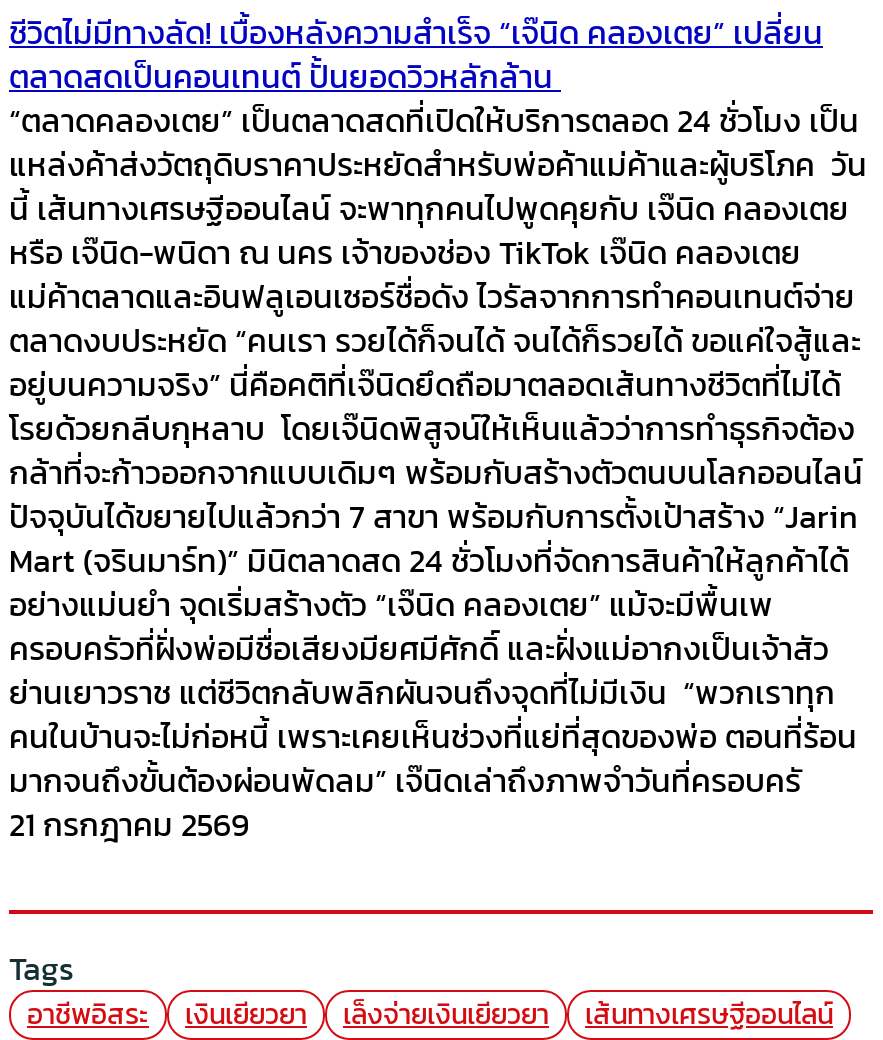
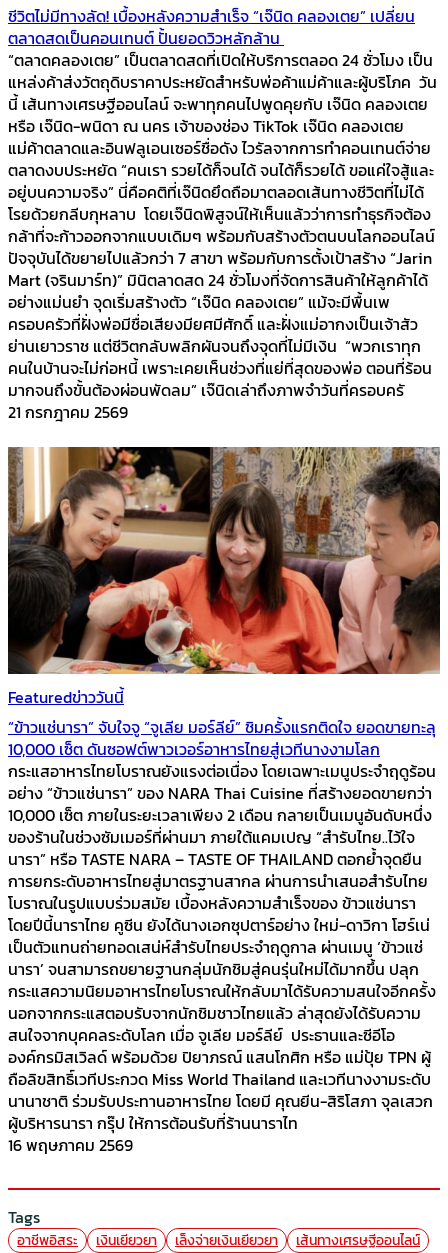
+ [image]
+ Featuredข่าววันนี้
+ “ข้าวแช่นารา” จับใจจู “จูเลีย มอร์ลีย์” ชิมครั้งแรกติดใจ ยอดขายทะลุ
+ 10,000 เซ็ต ดันซอฟต์พาวเวอร์อาหารไทยสู่เวทีนางงามโลก
+ กระแสอาหารไทยโบราณยังแรงต่อเนื่อง โดยเฉพาะเมนูประจำฤดูร้อน
+ อย่าง “ข้าวแช่นารา” ของ NARA Thai Cuisine ที่สร้างยอดขายกว่า
+ 10,000 เซ็ต ภายในระยะเวลาเพียง 2 เดือน กลายเป็นเมนูอันดับหนึ่ง
+ ของร้านในช่วงซัมเมอร์ที่ผ่านมา ภายใต้แคมเปญ “สำรับไทย..ไว้ใจ
+ นารา” หรือ TASTE NARA – TASTE OF THAILAND ตอกย้ำจุดยืน
+ การยกระดับอาหารไทยสู่มาตรฐานสากล ผ่านการนำเสนอสำรับไทย
+ โบราณในรูปแบบร่วมสมัย เบื้องหลังความสำเร็จของ ข้าวแช่นารา
+ โดยปีนี้นาราไทย คูซีน ยังได้นางเอกซุปตาร์อย่าง ใหม่-ดาวิกา โฮร์เน่
+ เป็นตัวแทนถ่ายทอดเสน่ห์สำรับไทยประจำฤดูกาล ผ่านเมนู ‘ข้าวแช่
+ นารา’ จนสามารถขยายฐานกลุ่มนักชิมสู่คนรุ่นใหม่ได้มากขึ้น ปลุก
+ กระแสความนิยมอาหารไทยโบราณให้กลับมาได้รับความสนใจอีกครั้ง
+ นอกจากกระแสตอบรับจากนักชิมชาวไทยแล้ว ล่าสุดยังได้รับความ
+ สนใจจากบุคคลระดับโลก เมื่อ จูเลีย มอร์ลีย์ ประธานและซีอีโอ
+ องค์กรมิสเวิลด์ พร้อมด้วย ปิยาภรณ์ แสนโกศิก หรือ แม่ปุ้ย TPN ผู้
+ ถือลิขสิทธิ์เวทีประกวด Miss World Thailand และเวทีนางงามระดับ
+ นานาชาติ ร่วมรับประทานอาหารไทย โดยมี คุณยีน-สิริโสภา จุลเสวก
+ ผู้บริหารนารา กรุ๊ป ให้การต้อนรับที่ร้านนาราไท
+ 16 พฤษภาคม 2569
